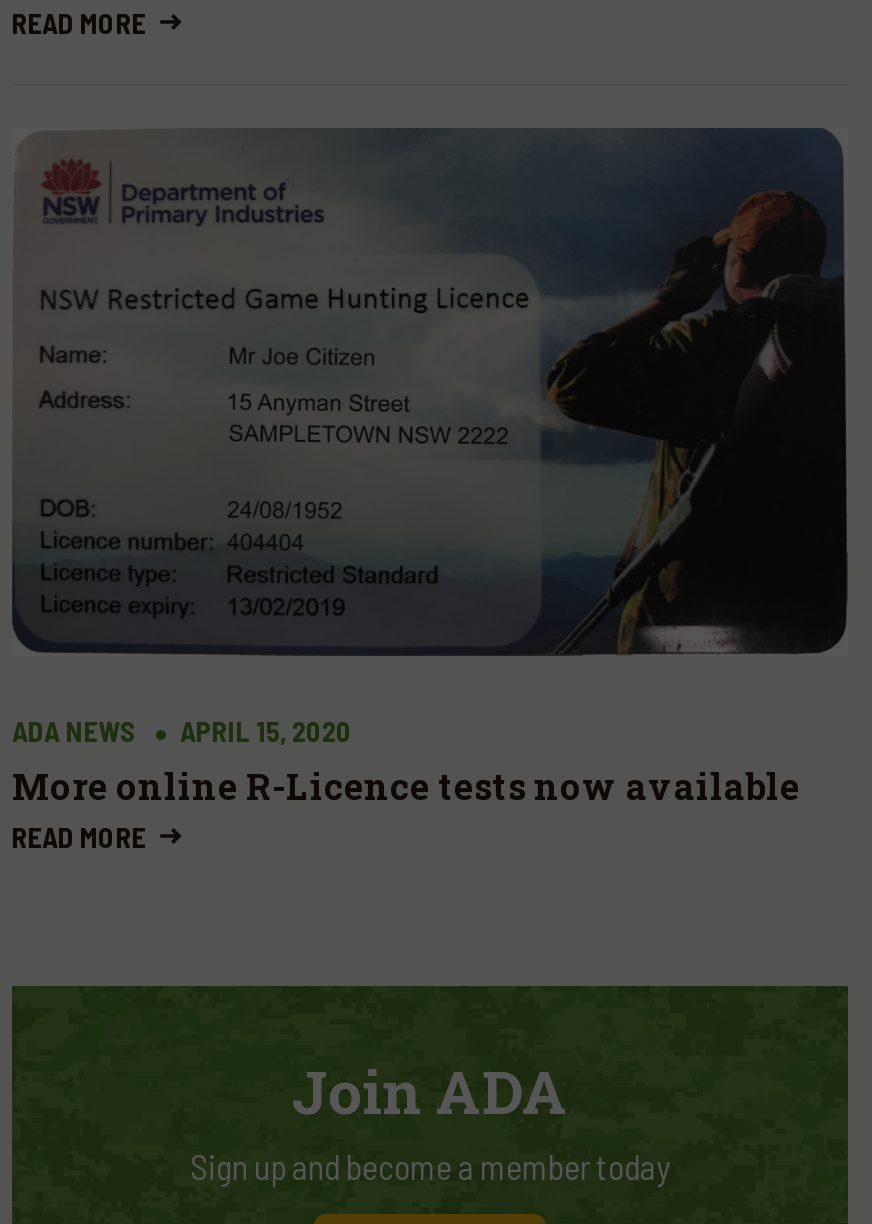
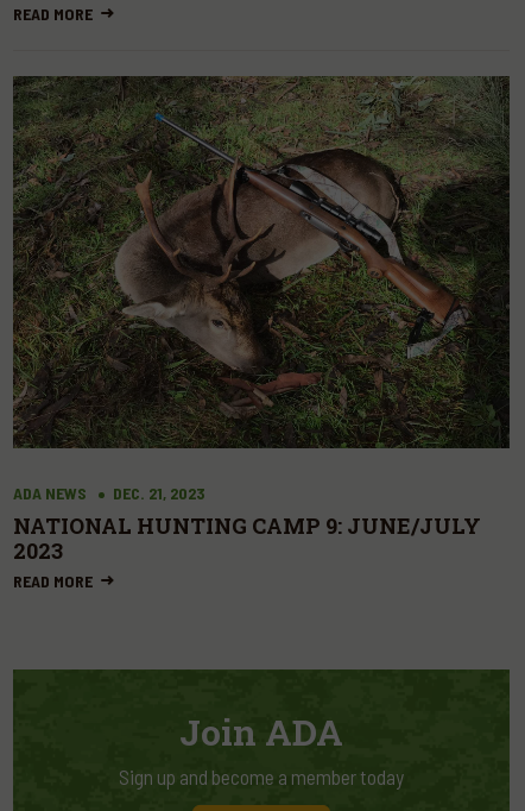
- [image]
- APRIL 15, 2020
- More online R-Licence tests now available
+ [image]
+ DEC. 21, 2023
+ NATIONAL HUNTING CAMP 9: JUNE/JULY
+ 2023
